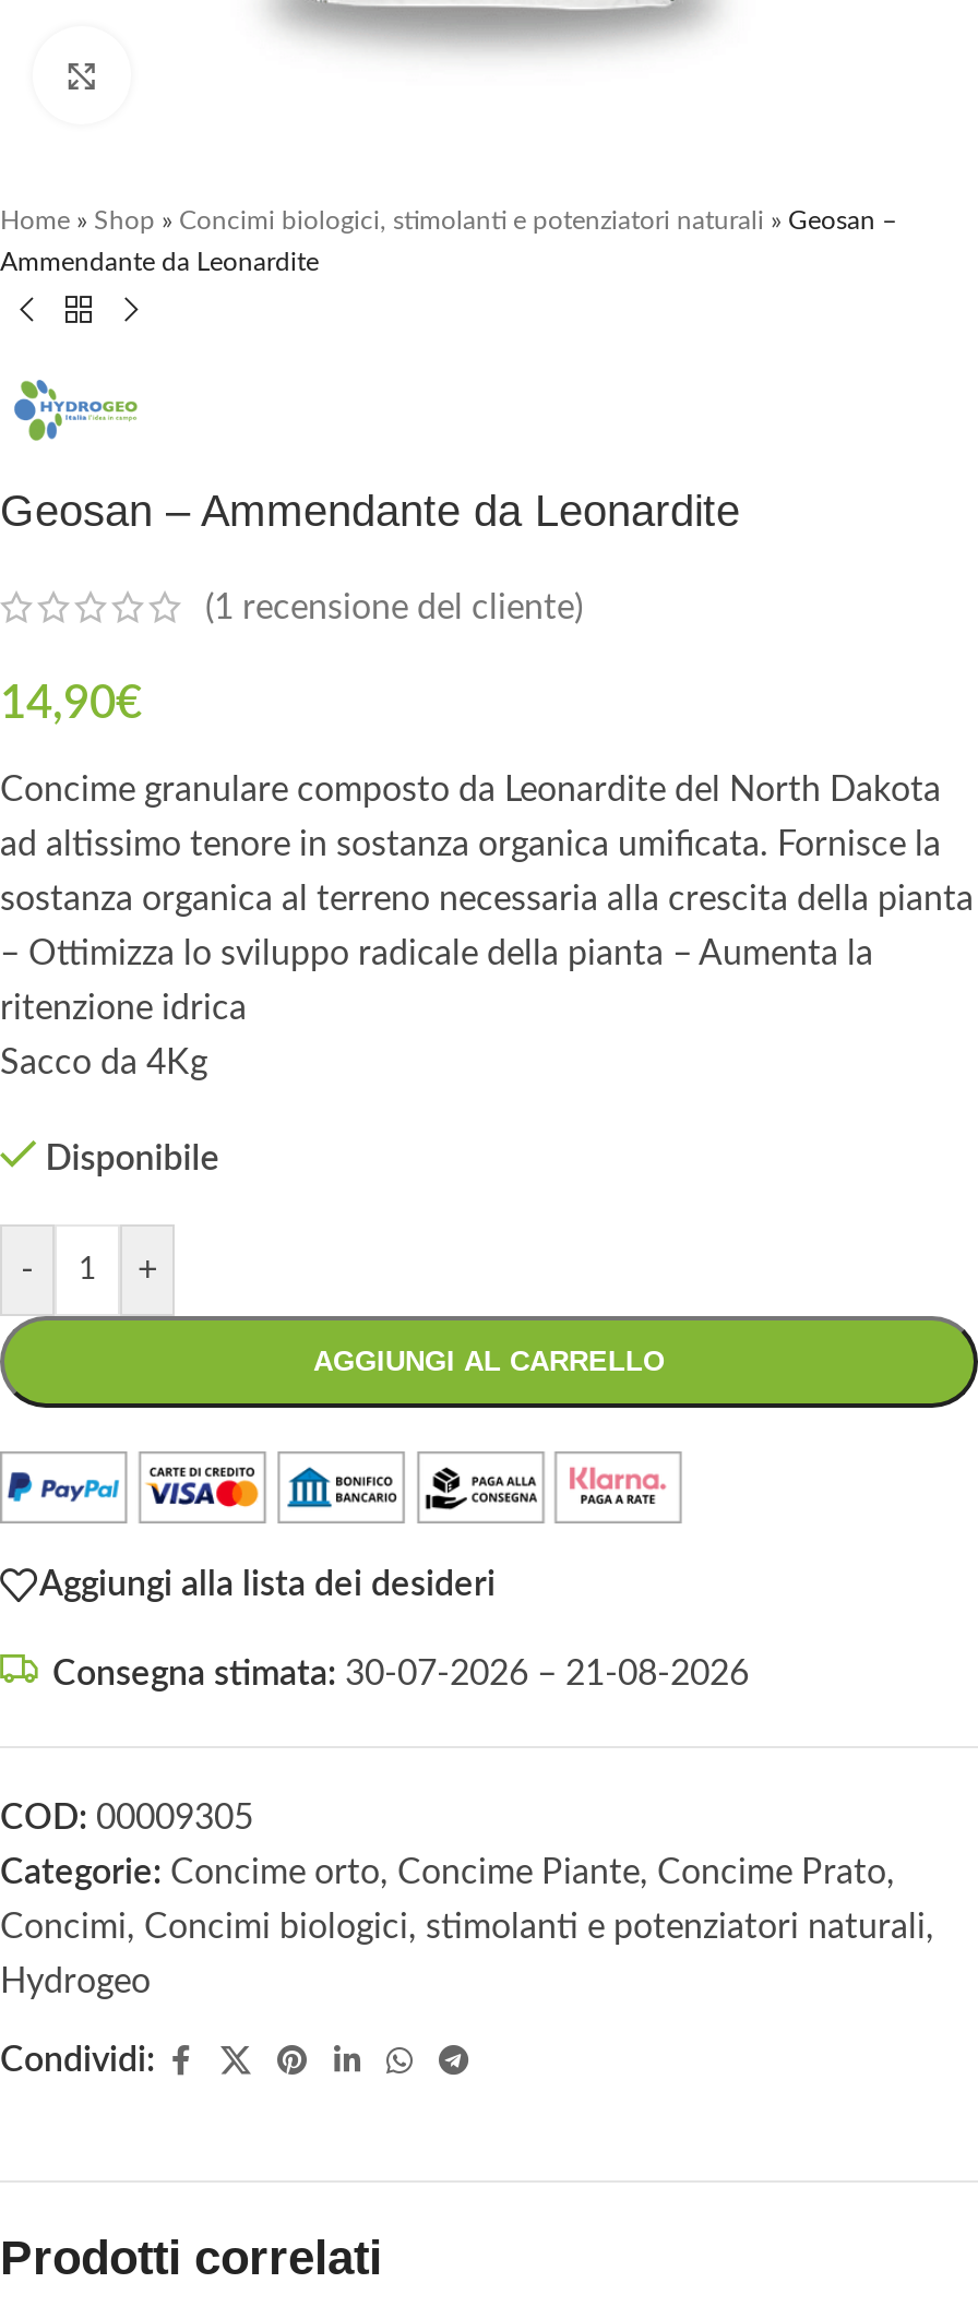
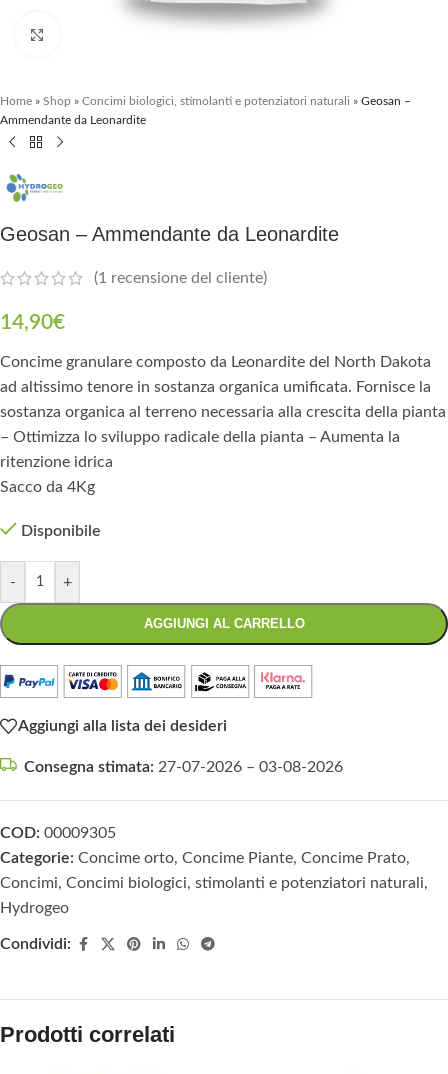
- Consegna stimata: 30-07-2026 – 21-08-2026
+ Consegna stimata: 27-07-2026 – 03-08-2026
